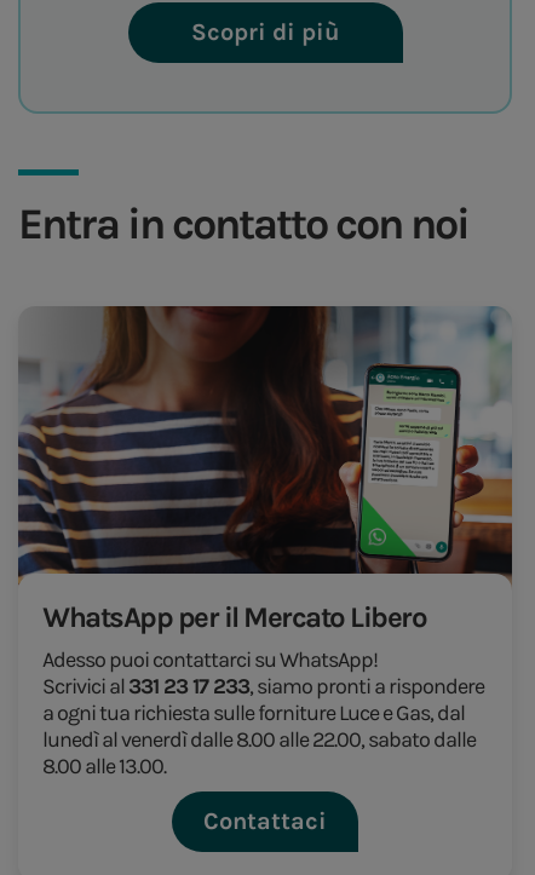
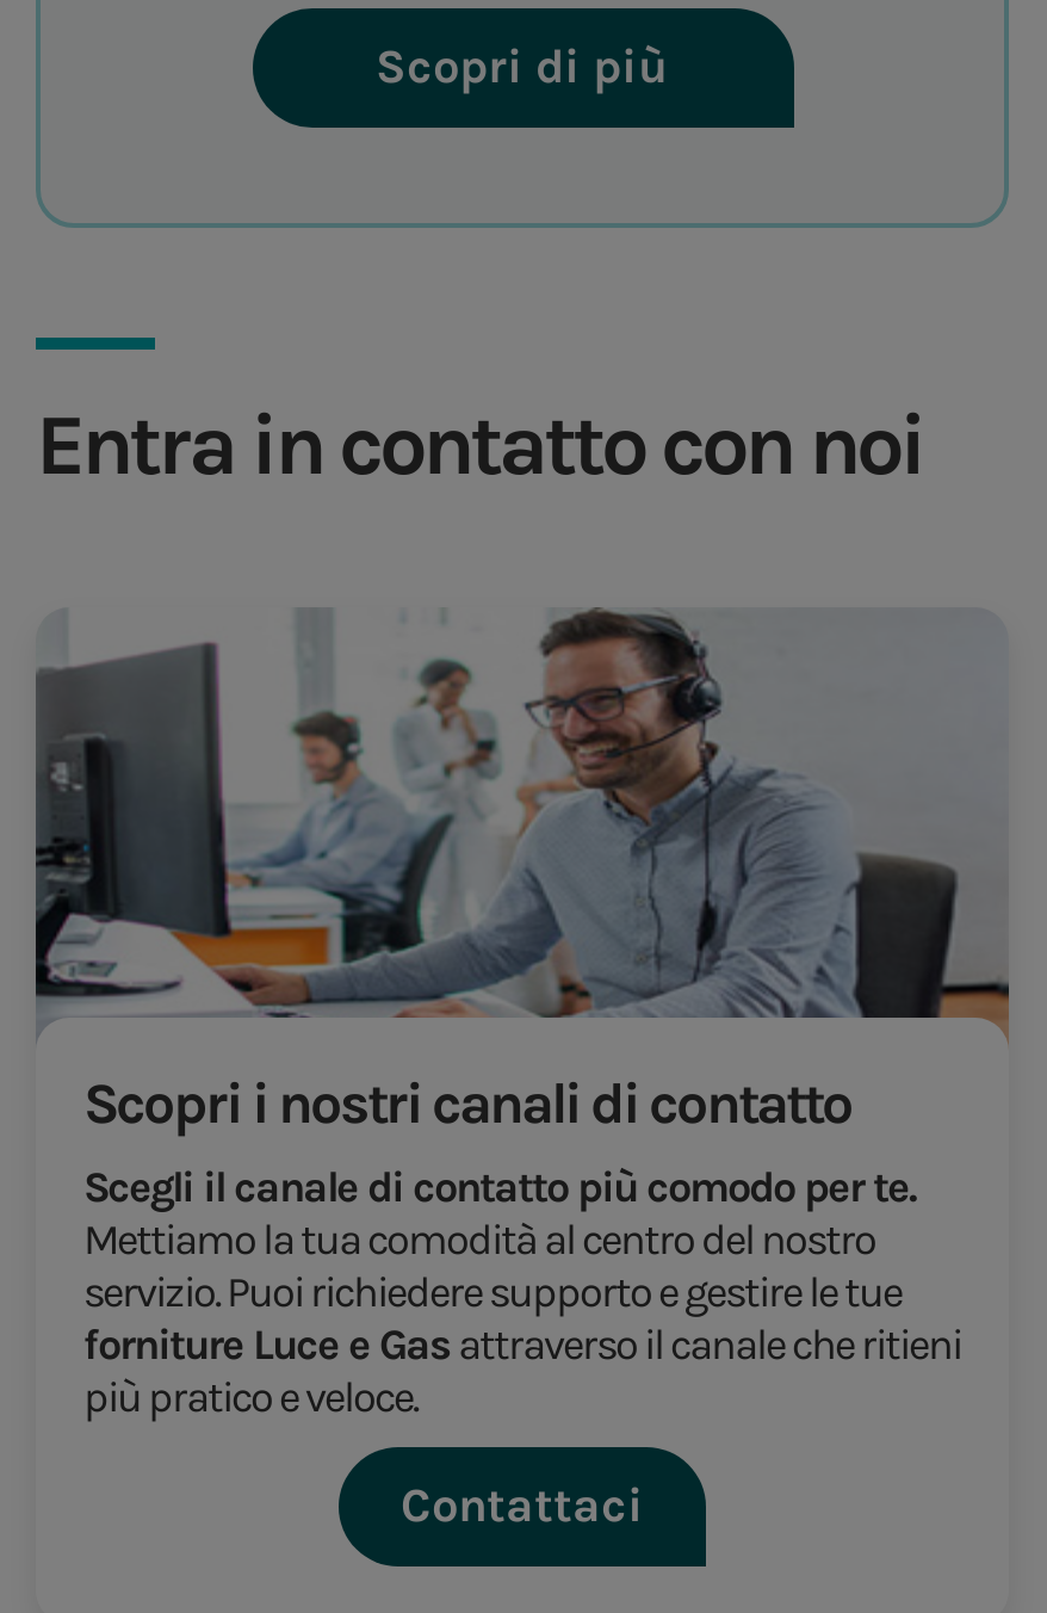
- [image]
- WhatsApp per il Mercato Libero
- Adesso puoi contattarci su WhatsApp!
- Scrivici al 331 23 17 233, siamo pronti a rispondere
- a ogni tua richiesta sulle forniture Luce e Gas, dal
- lunedì al venerdì dalle 8.00 alle 22.00, sabato dalle
- 8.00 alle 13.00.
+ [image]
+ Scopri i nostri canali di contatto
+ Scegli il canale di contatto più comodo per te.
+ Mettiamo la tua comodità al centro del nostro
+ servizio. Puoi richiedere supporto e gestire le tue
+ forniture Luce e Gas attraverso il canale che ritieni
+ più pratico e veloce.
